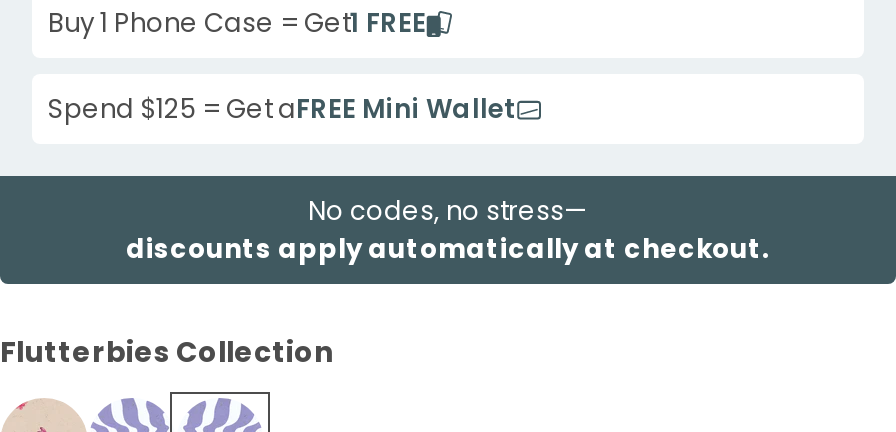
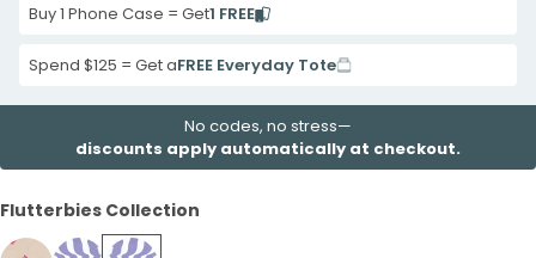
- Spend $125 = Get aFREE Mini Wallet
+ Spend $125 = Get aFREE Everyday Tote
